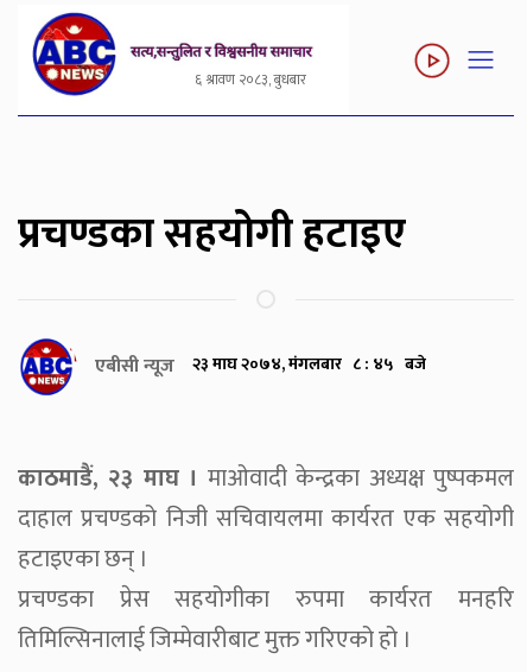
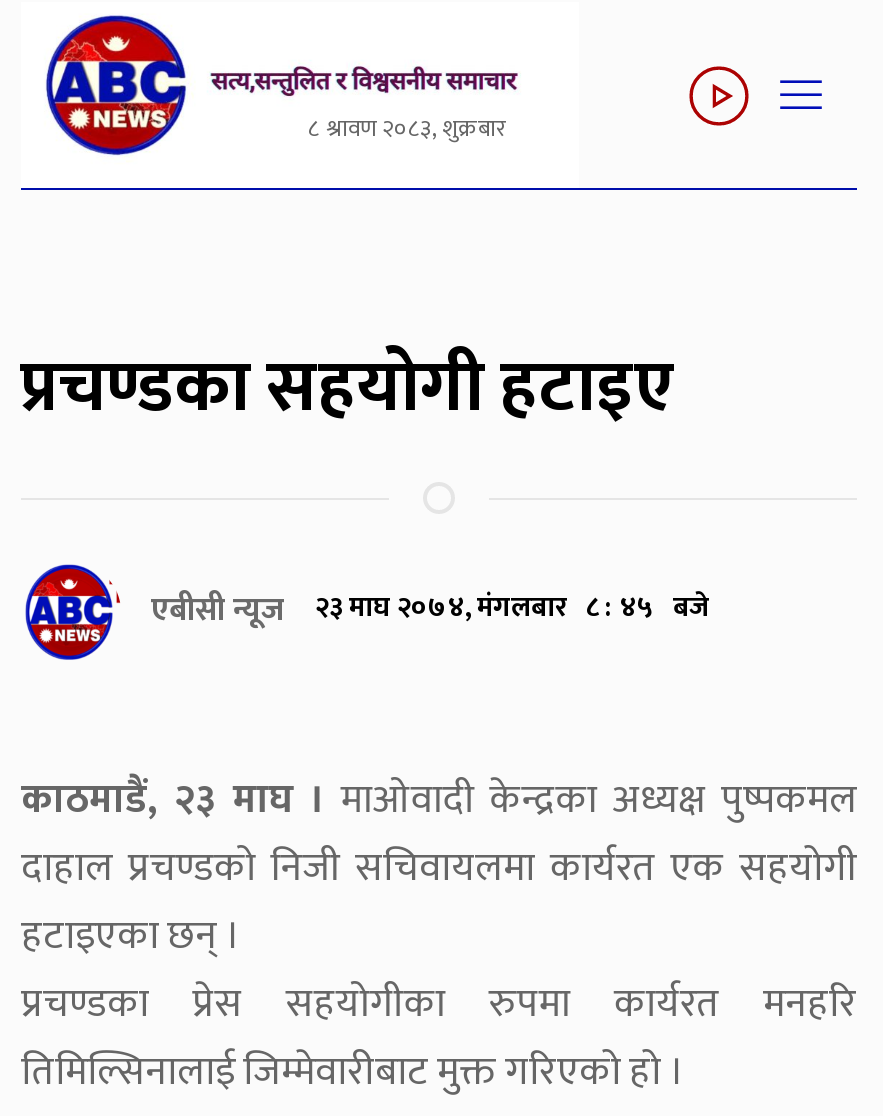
- ६ श्रावण २०८३, बुधबार
+ ८ श्रावण २०८३, शुक्रबार
